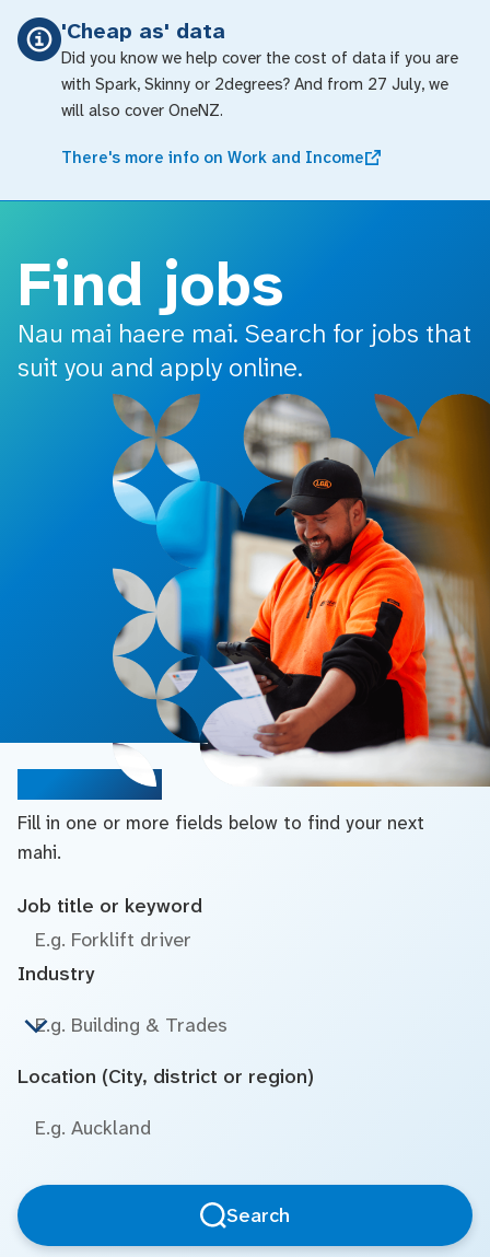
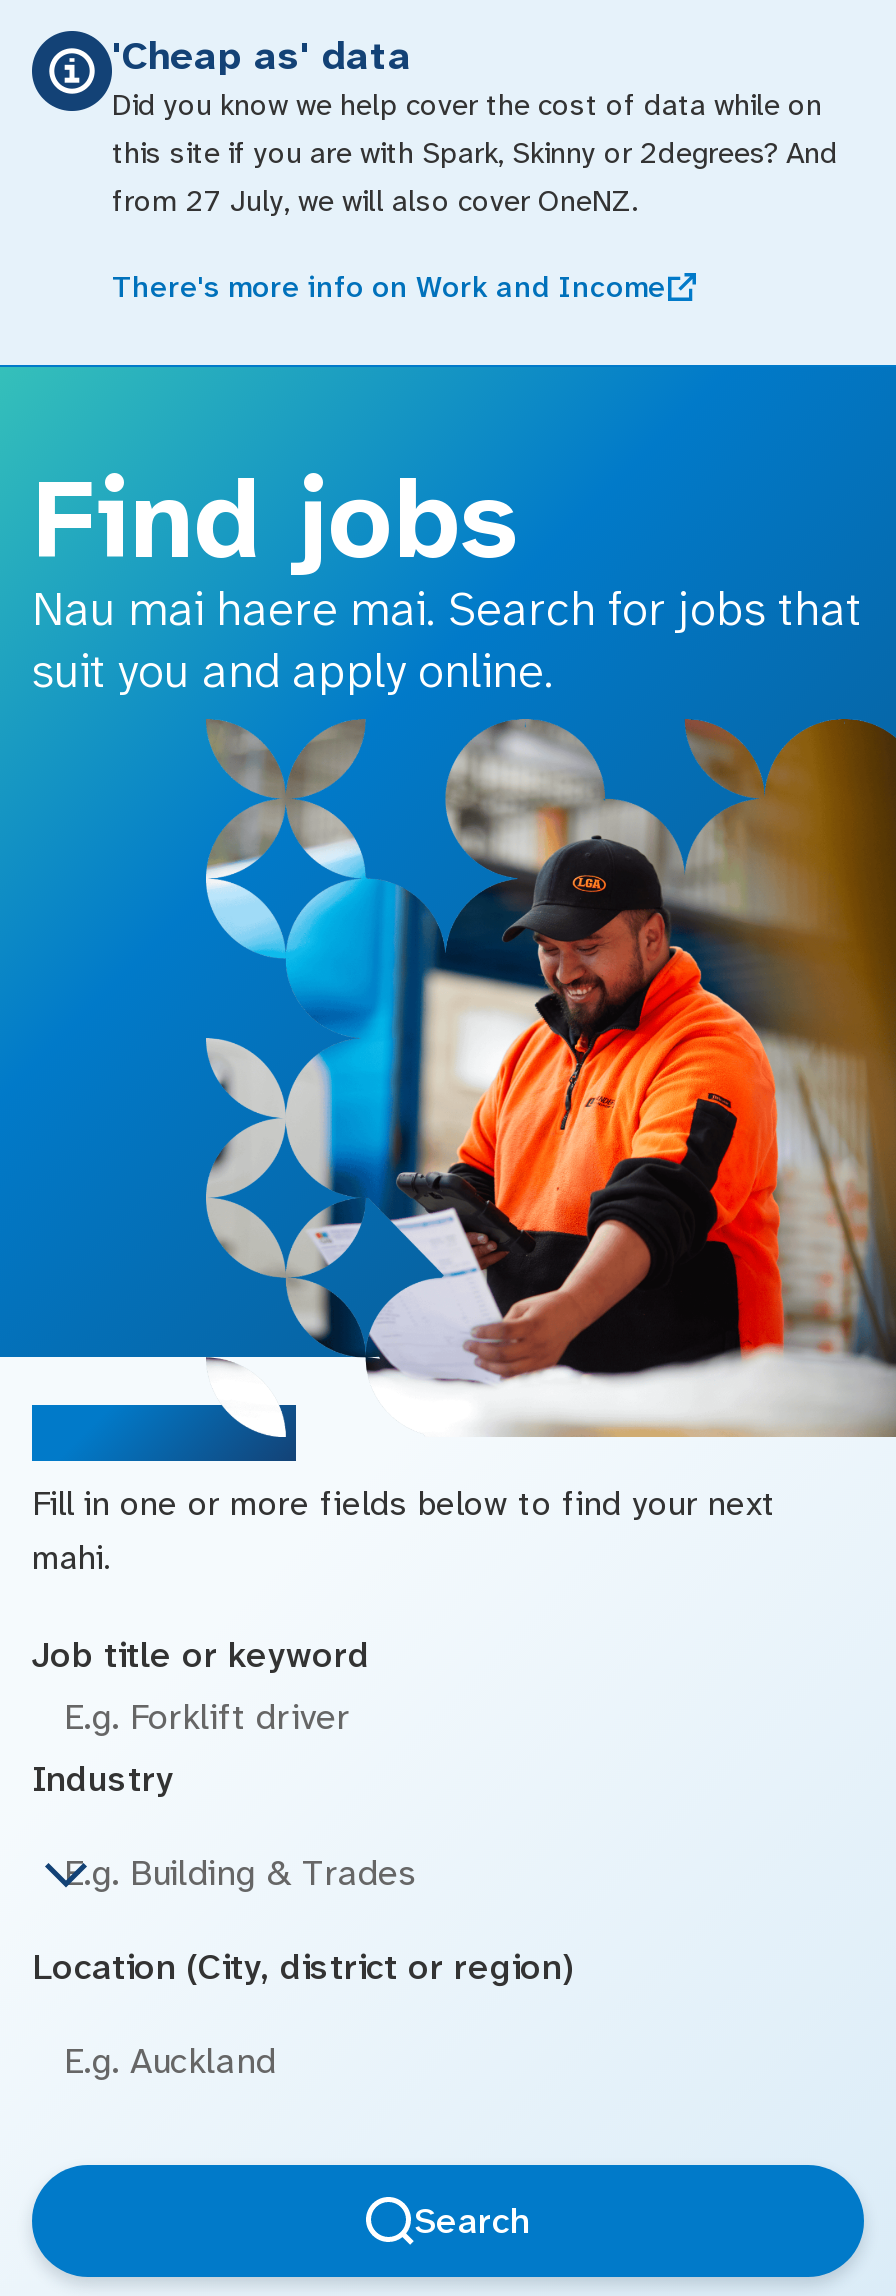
- Did you know we help cover the cost of data if you are
- with Spark, Skinny or 2degrees? And from 27 July, we
- will also cover OneNZ.
+ Did you know we help cover the cost of data while on
+ this site if you are with Spark, Skinny or 2degrees? And
+ from 27 July, we will also cover OneNZ.
